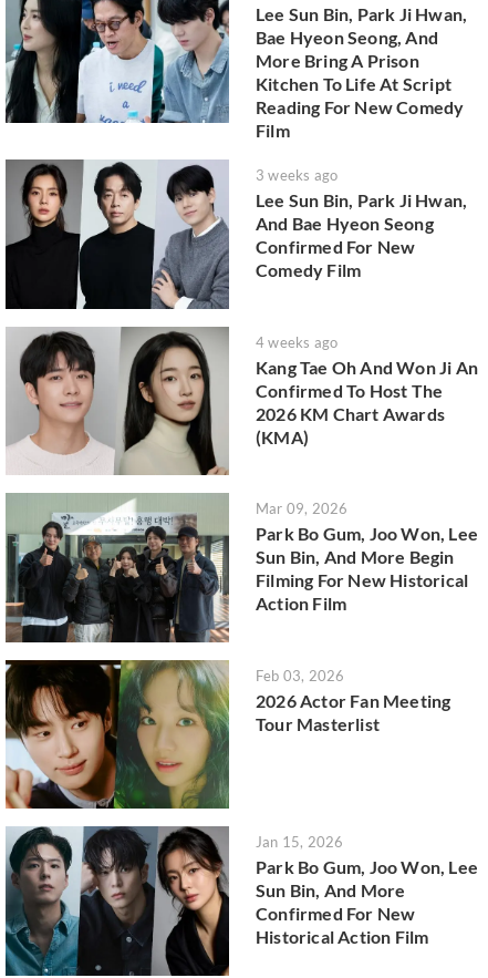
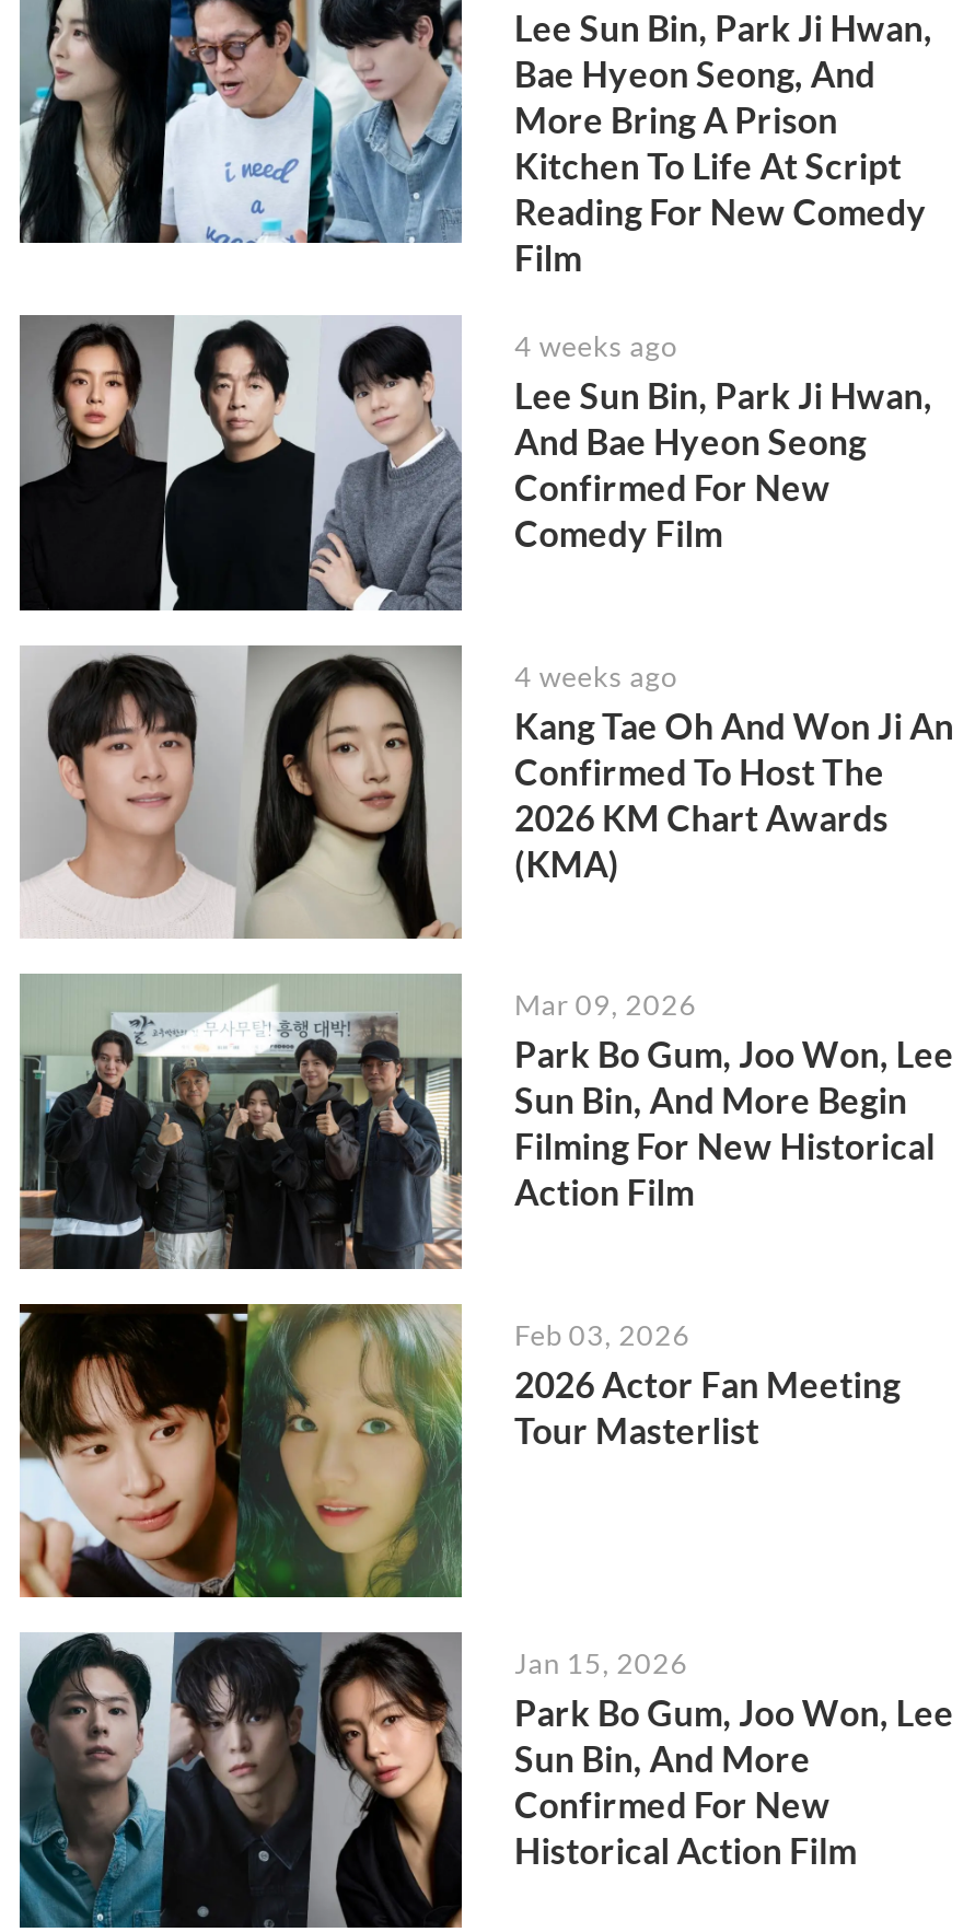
- 3 weeks ago
+ 4 weeks ago
